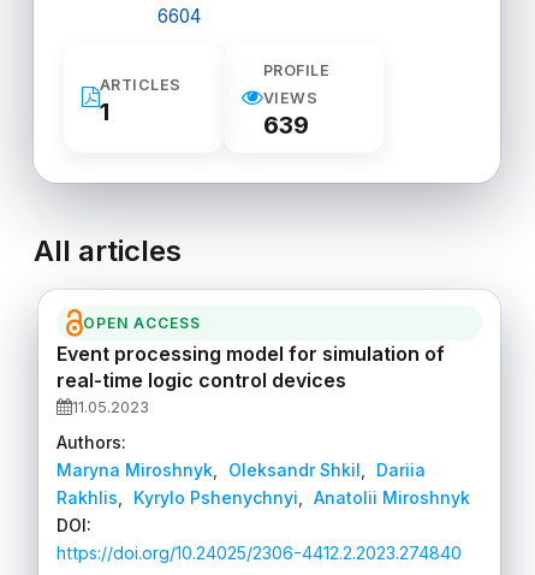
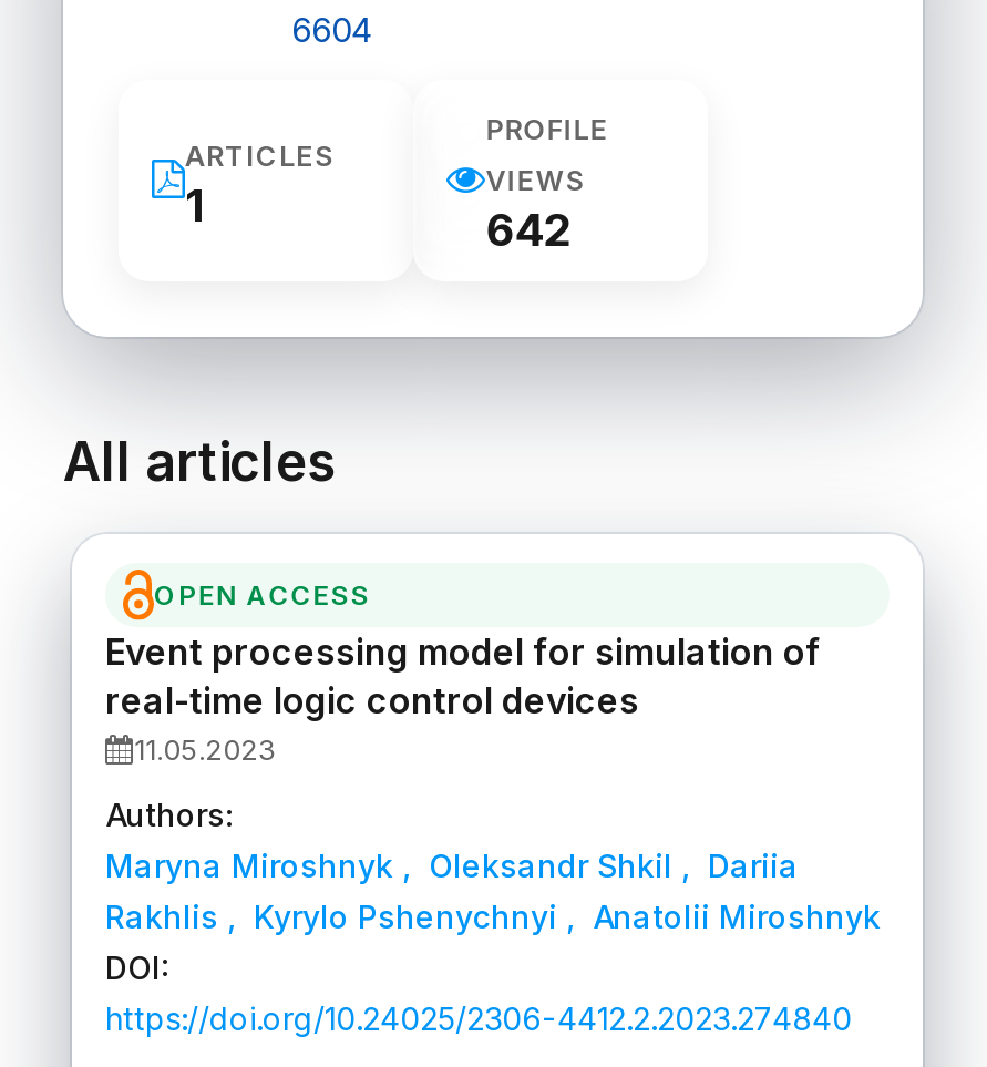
- 639
+ 642
